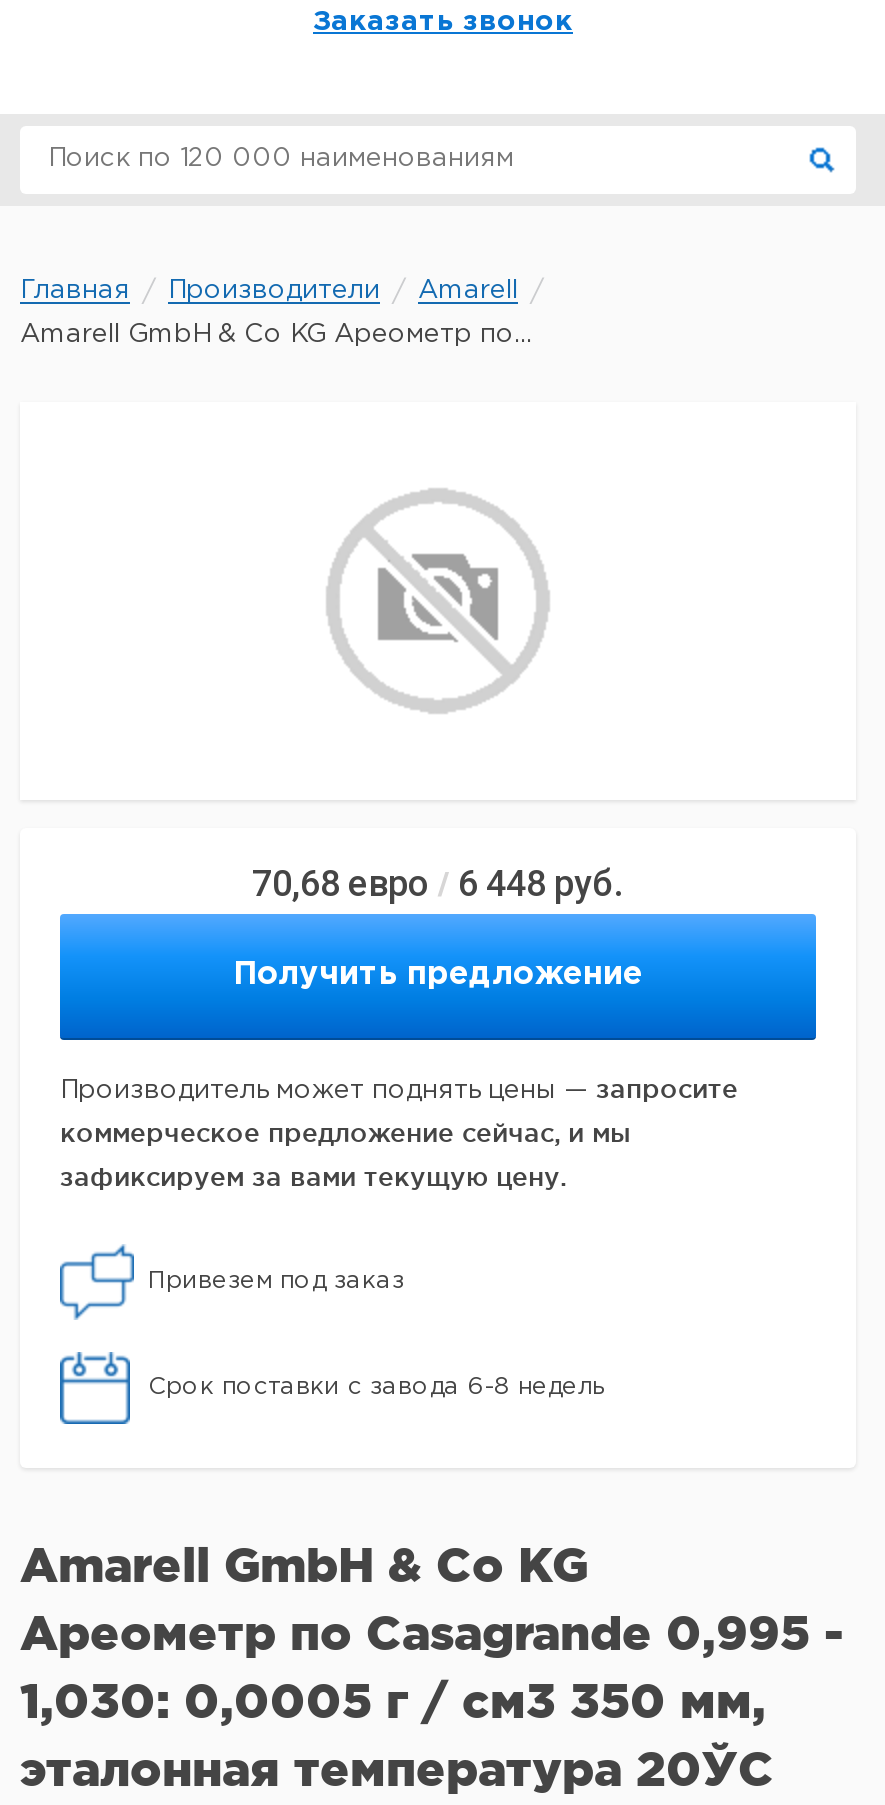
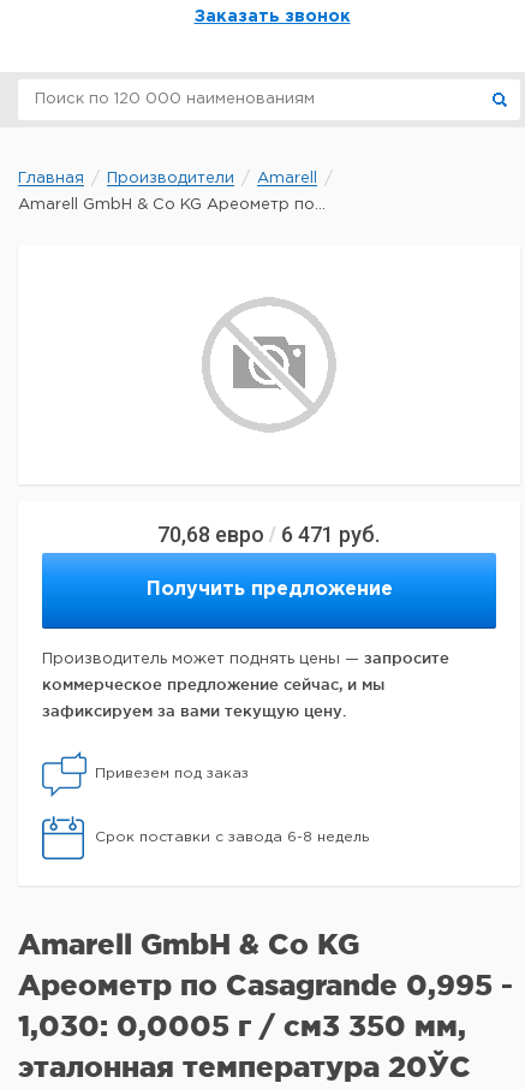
- 70,68 евро / 6 448 руб.
+ 70,68 евро / 6 471 руб.
